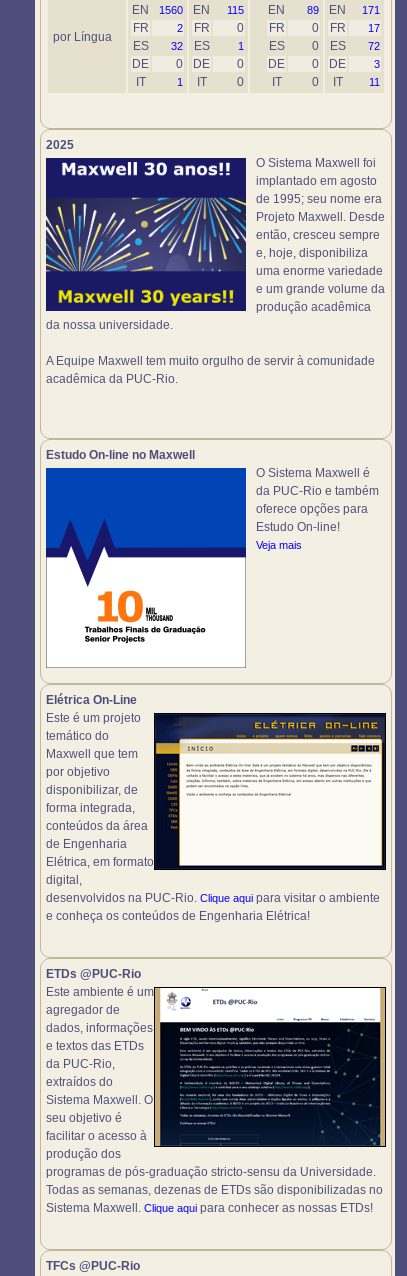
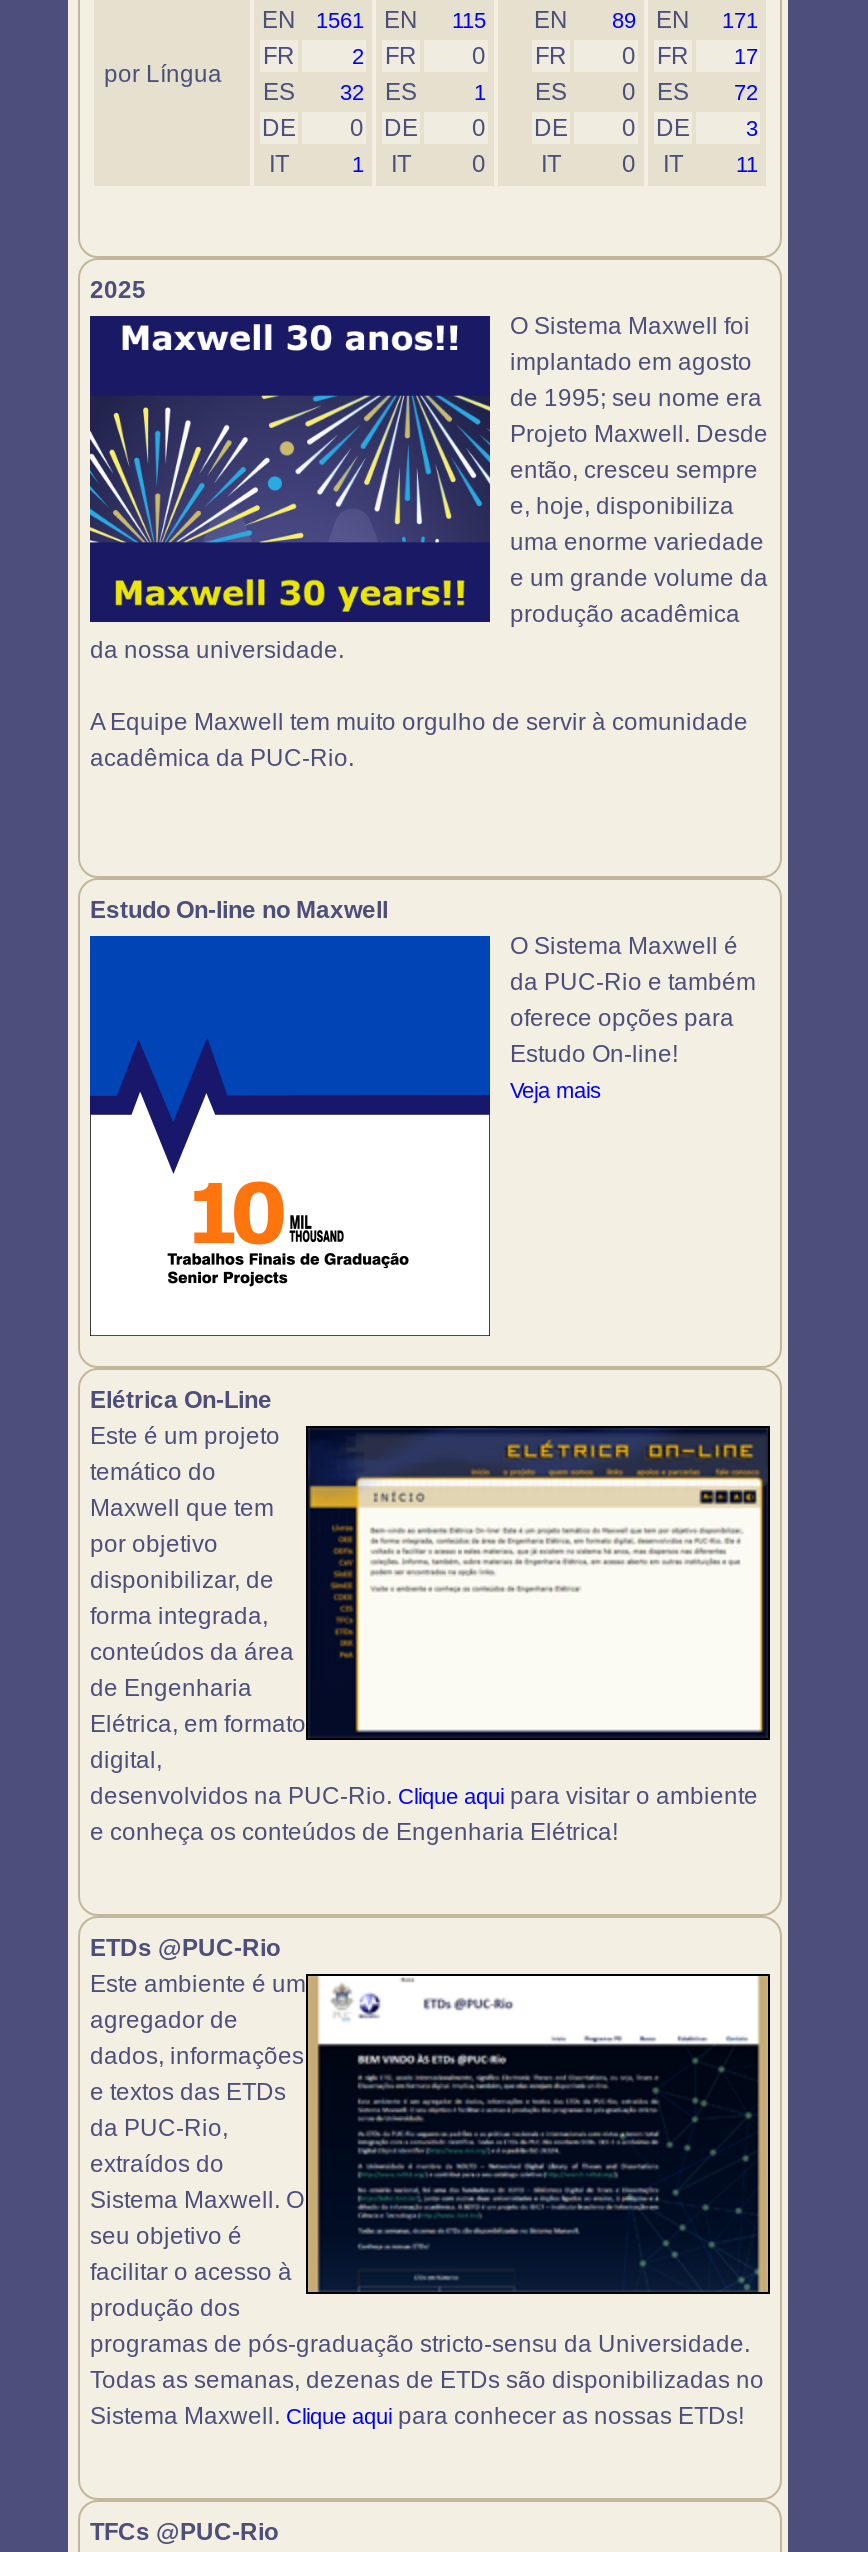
- EN 1560 EN 115 EN 89 EN 171
+ EN 1561 EN 115 EN 89 EN 171
